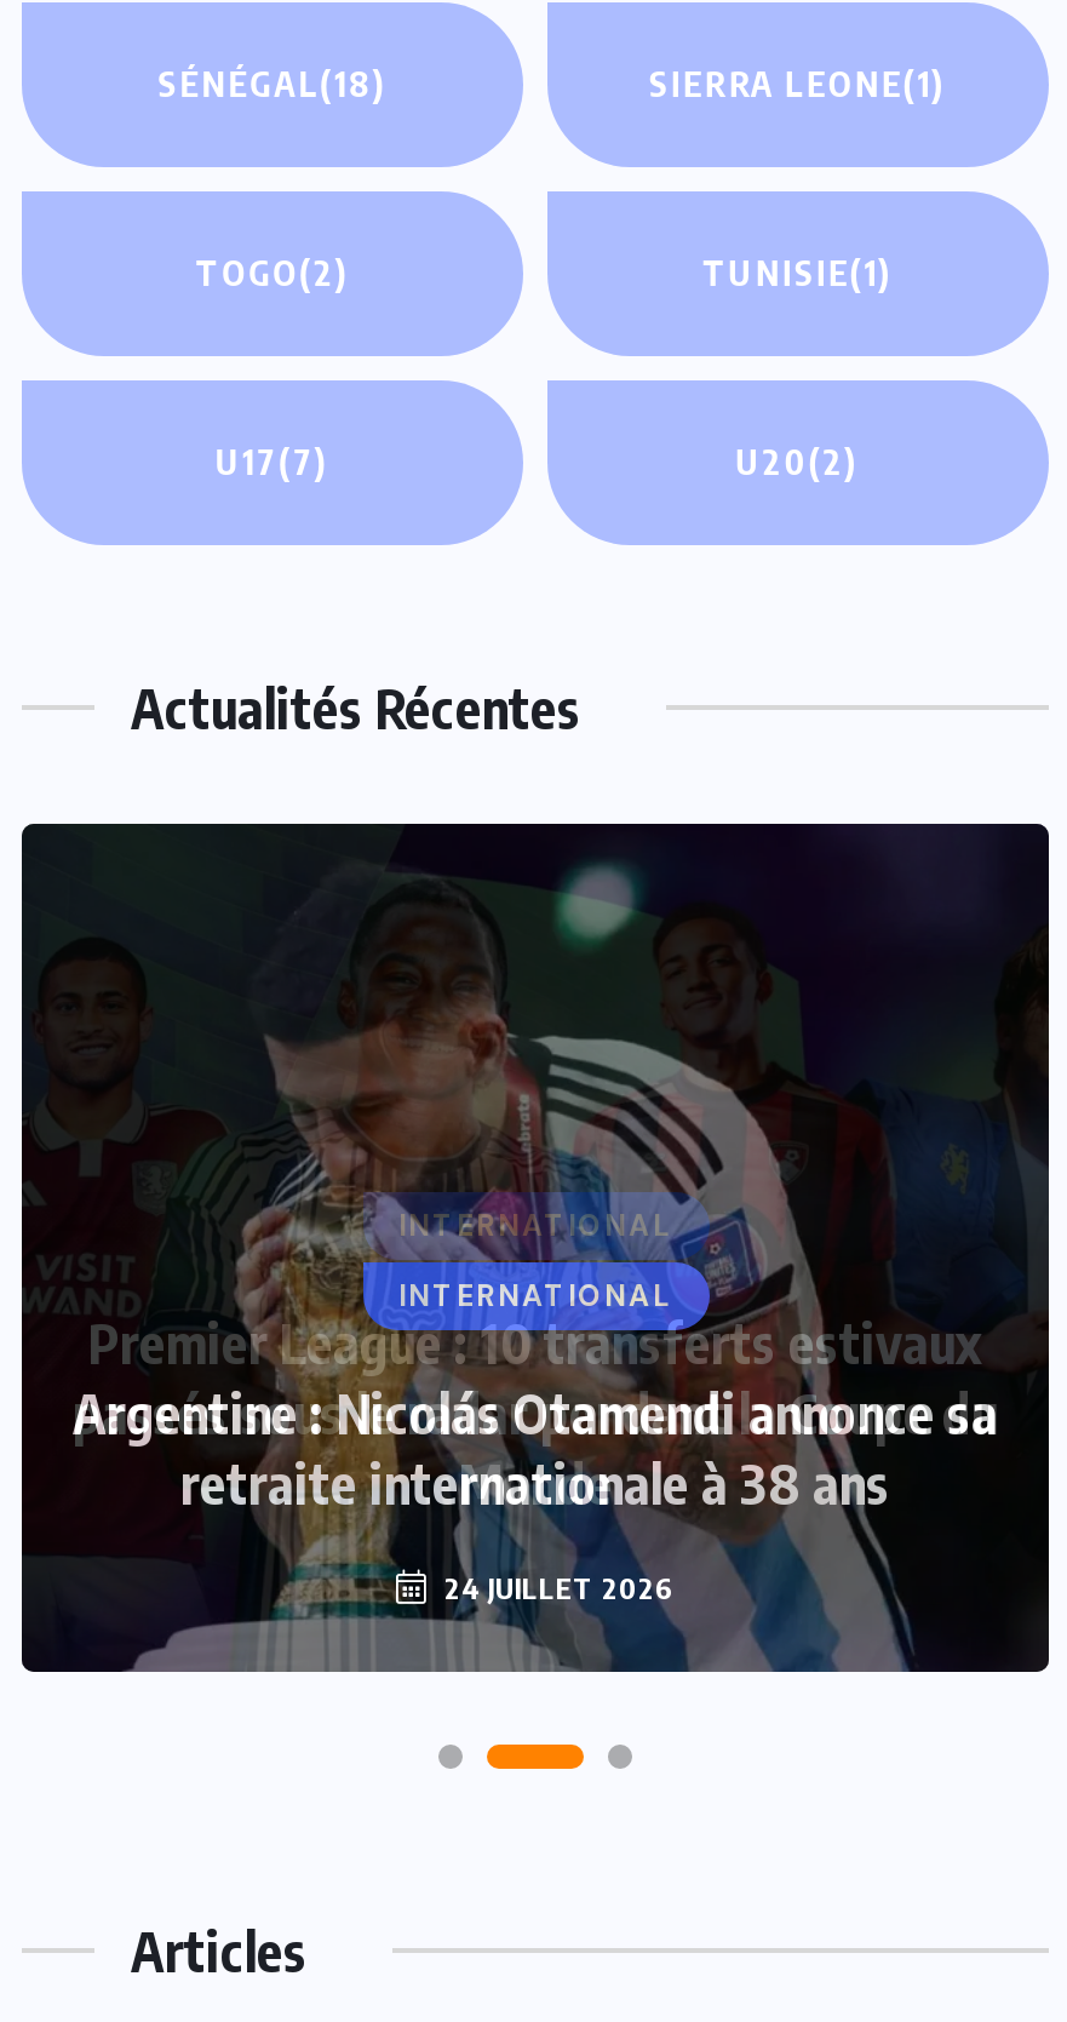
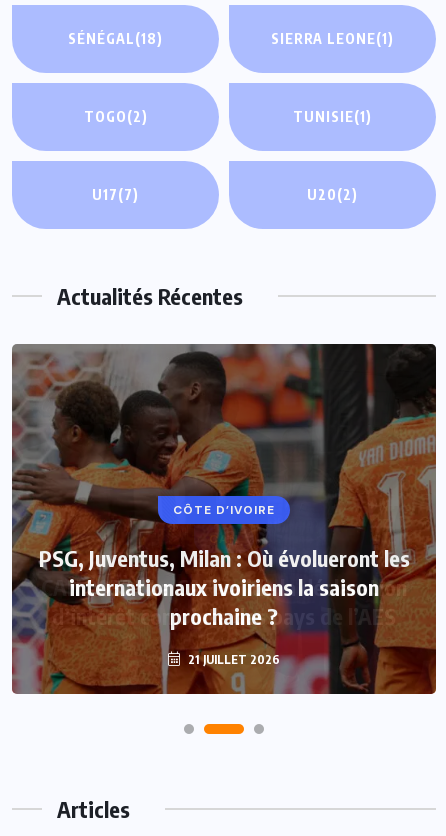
- [image]
- INTERNATIONAL
+ [image]
+ CÔTE D’IVOIRE

- Argentine : Nicolás Otamendi annonce sa
- retraite internationale à 38 ans
+ PSG, Juventus, Milan : Où évolueront les
+ internationaux ivoiriens la saison
+ prochaine ?

- 24 JUILLET 2026
+ 21 JUILLET 2026
